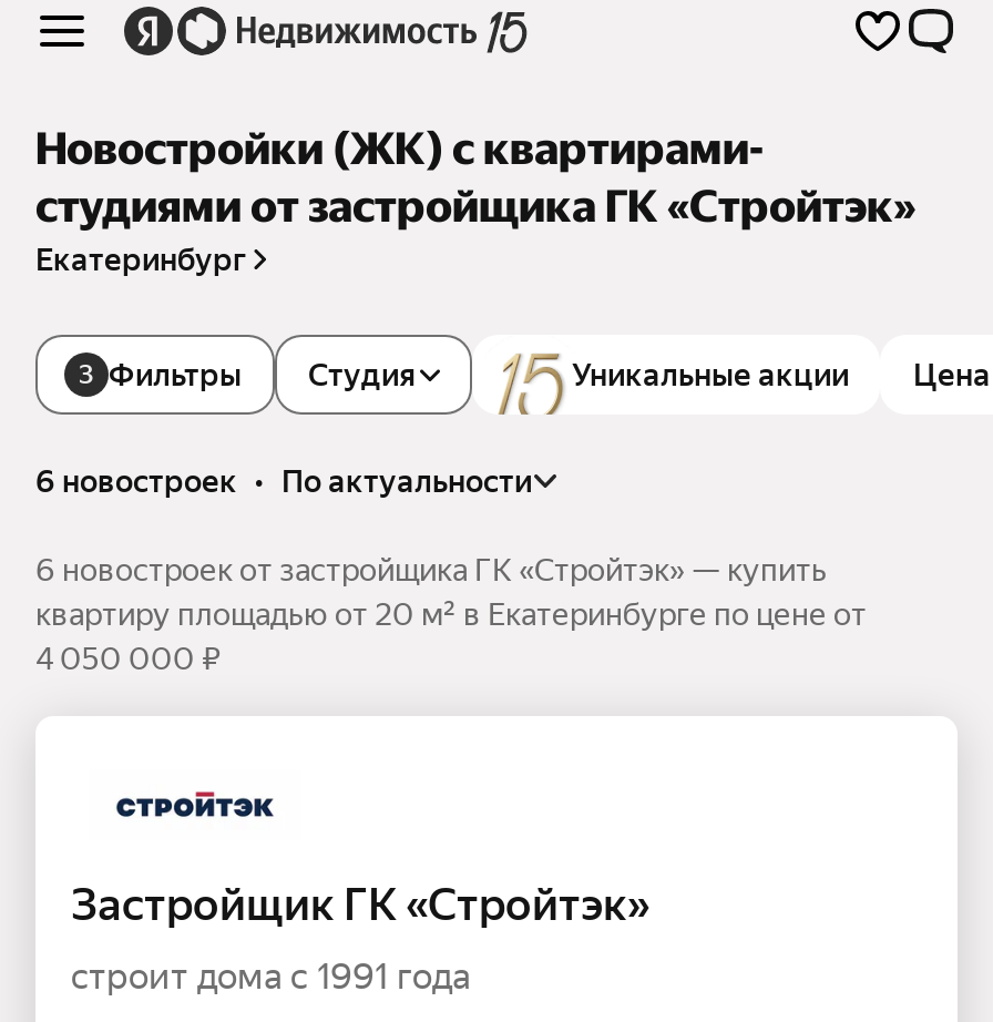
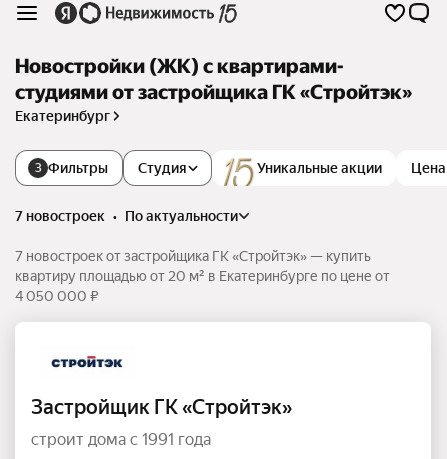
- 6 новостроек • по актуальности
+ 7 новостроек • по актуальности

- 6 новостроек от застройщика ГК «Стройтэк» — купить
+ 7 новостроек от застройщика ГК «Стройтэк» — купить
